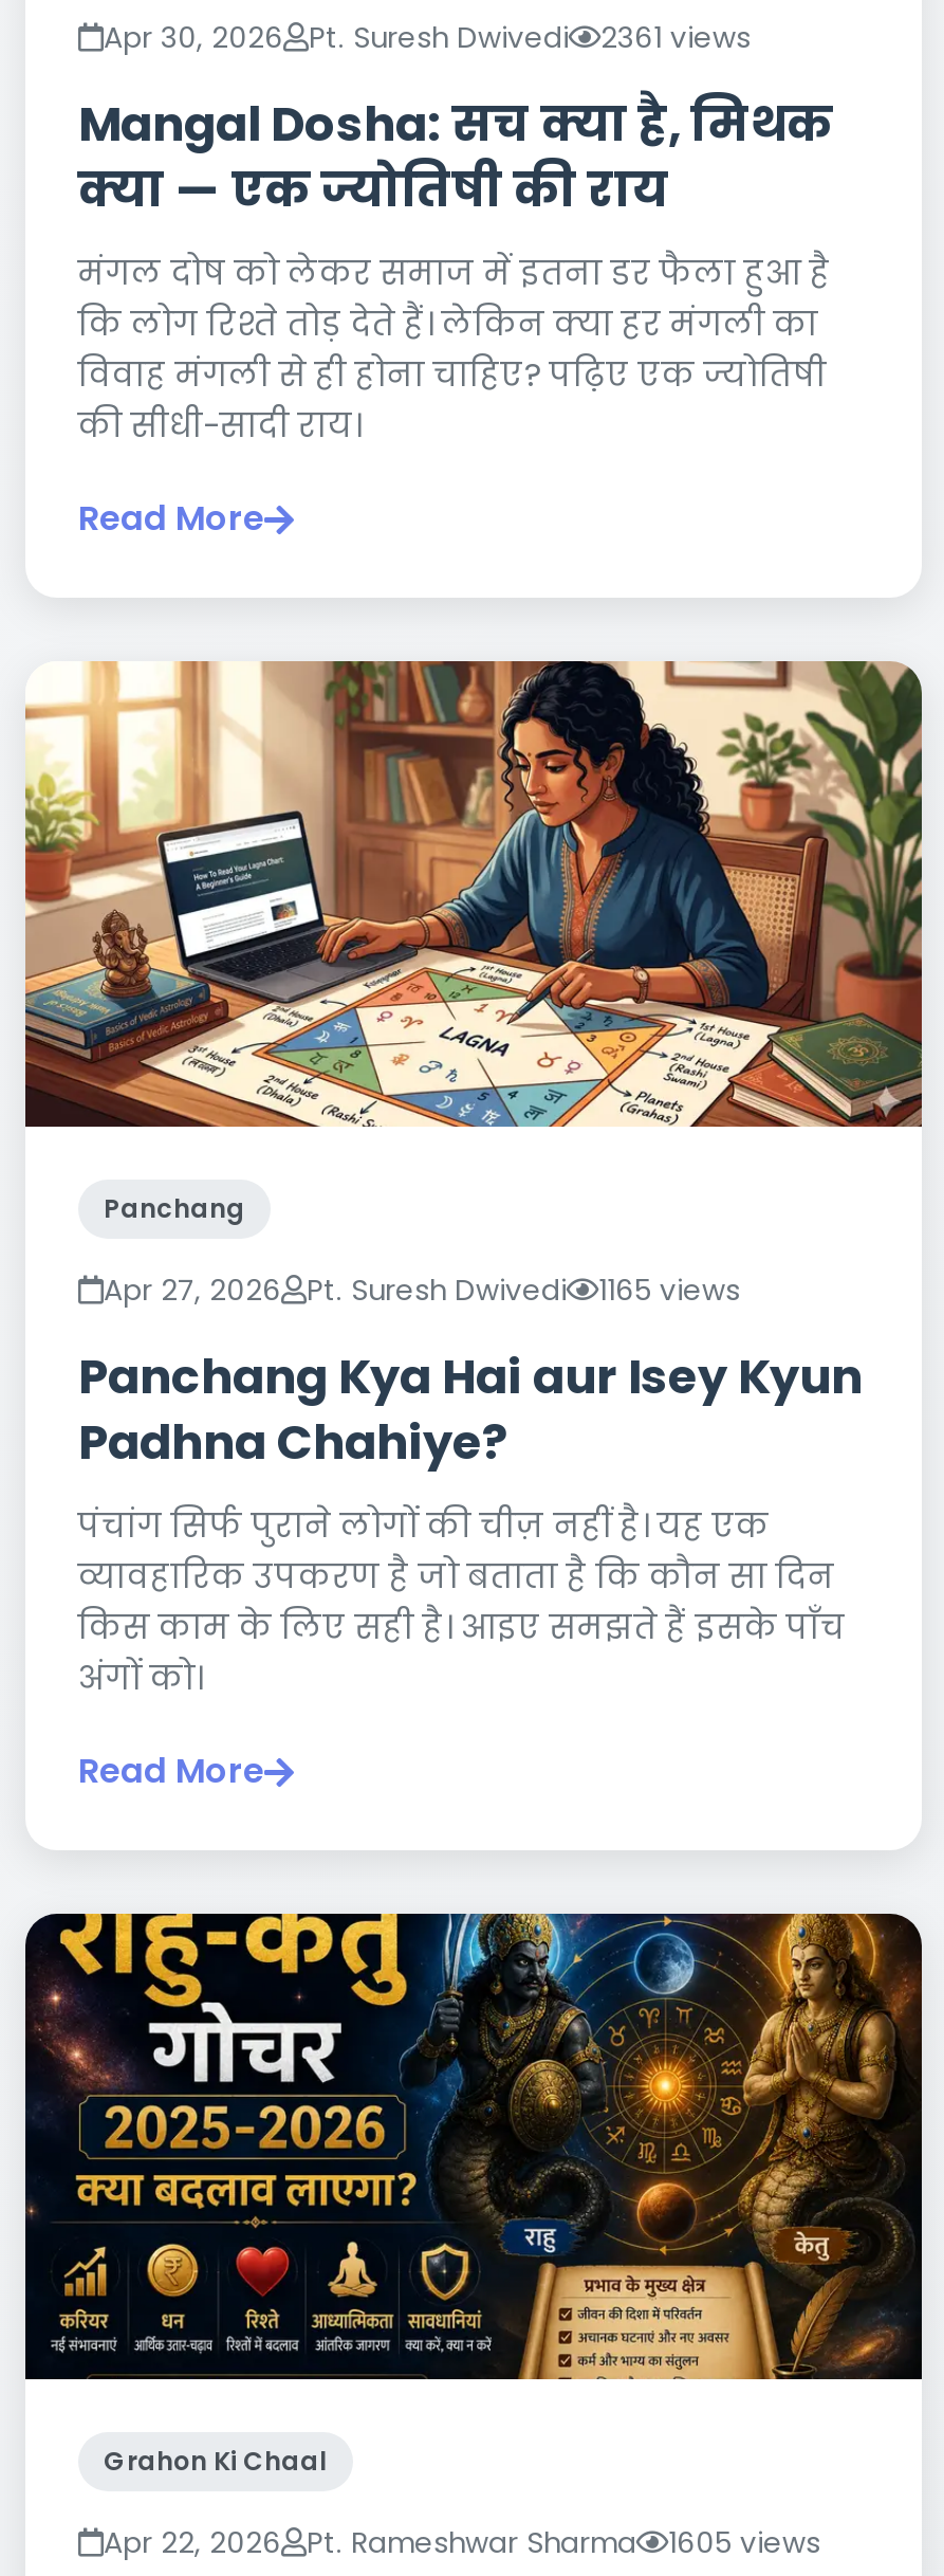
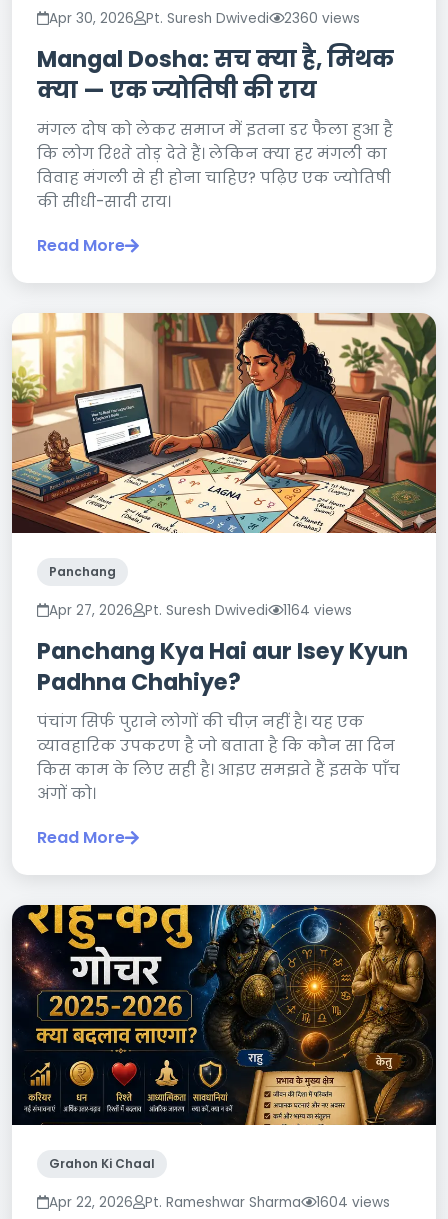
- Apr 30, 2026 Pt. Suresh Dwivedi 2361 views
+ Apr 30, 2026 Pt. Suresh Dwivedi 2360 views

- Apr 27, 2026 Pt. Suresh Dwivedi 1165 views
+ Apr 27, 2026 Pt. Suresh Dwivedi 1164 views

- Apr 22, 2026 Pt. Rameshwar Sharma 1605 views
+ Apr 22, 2026 Pt. Rameshwar Sharma 1604 views
